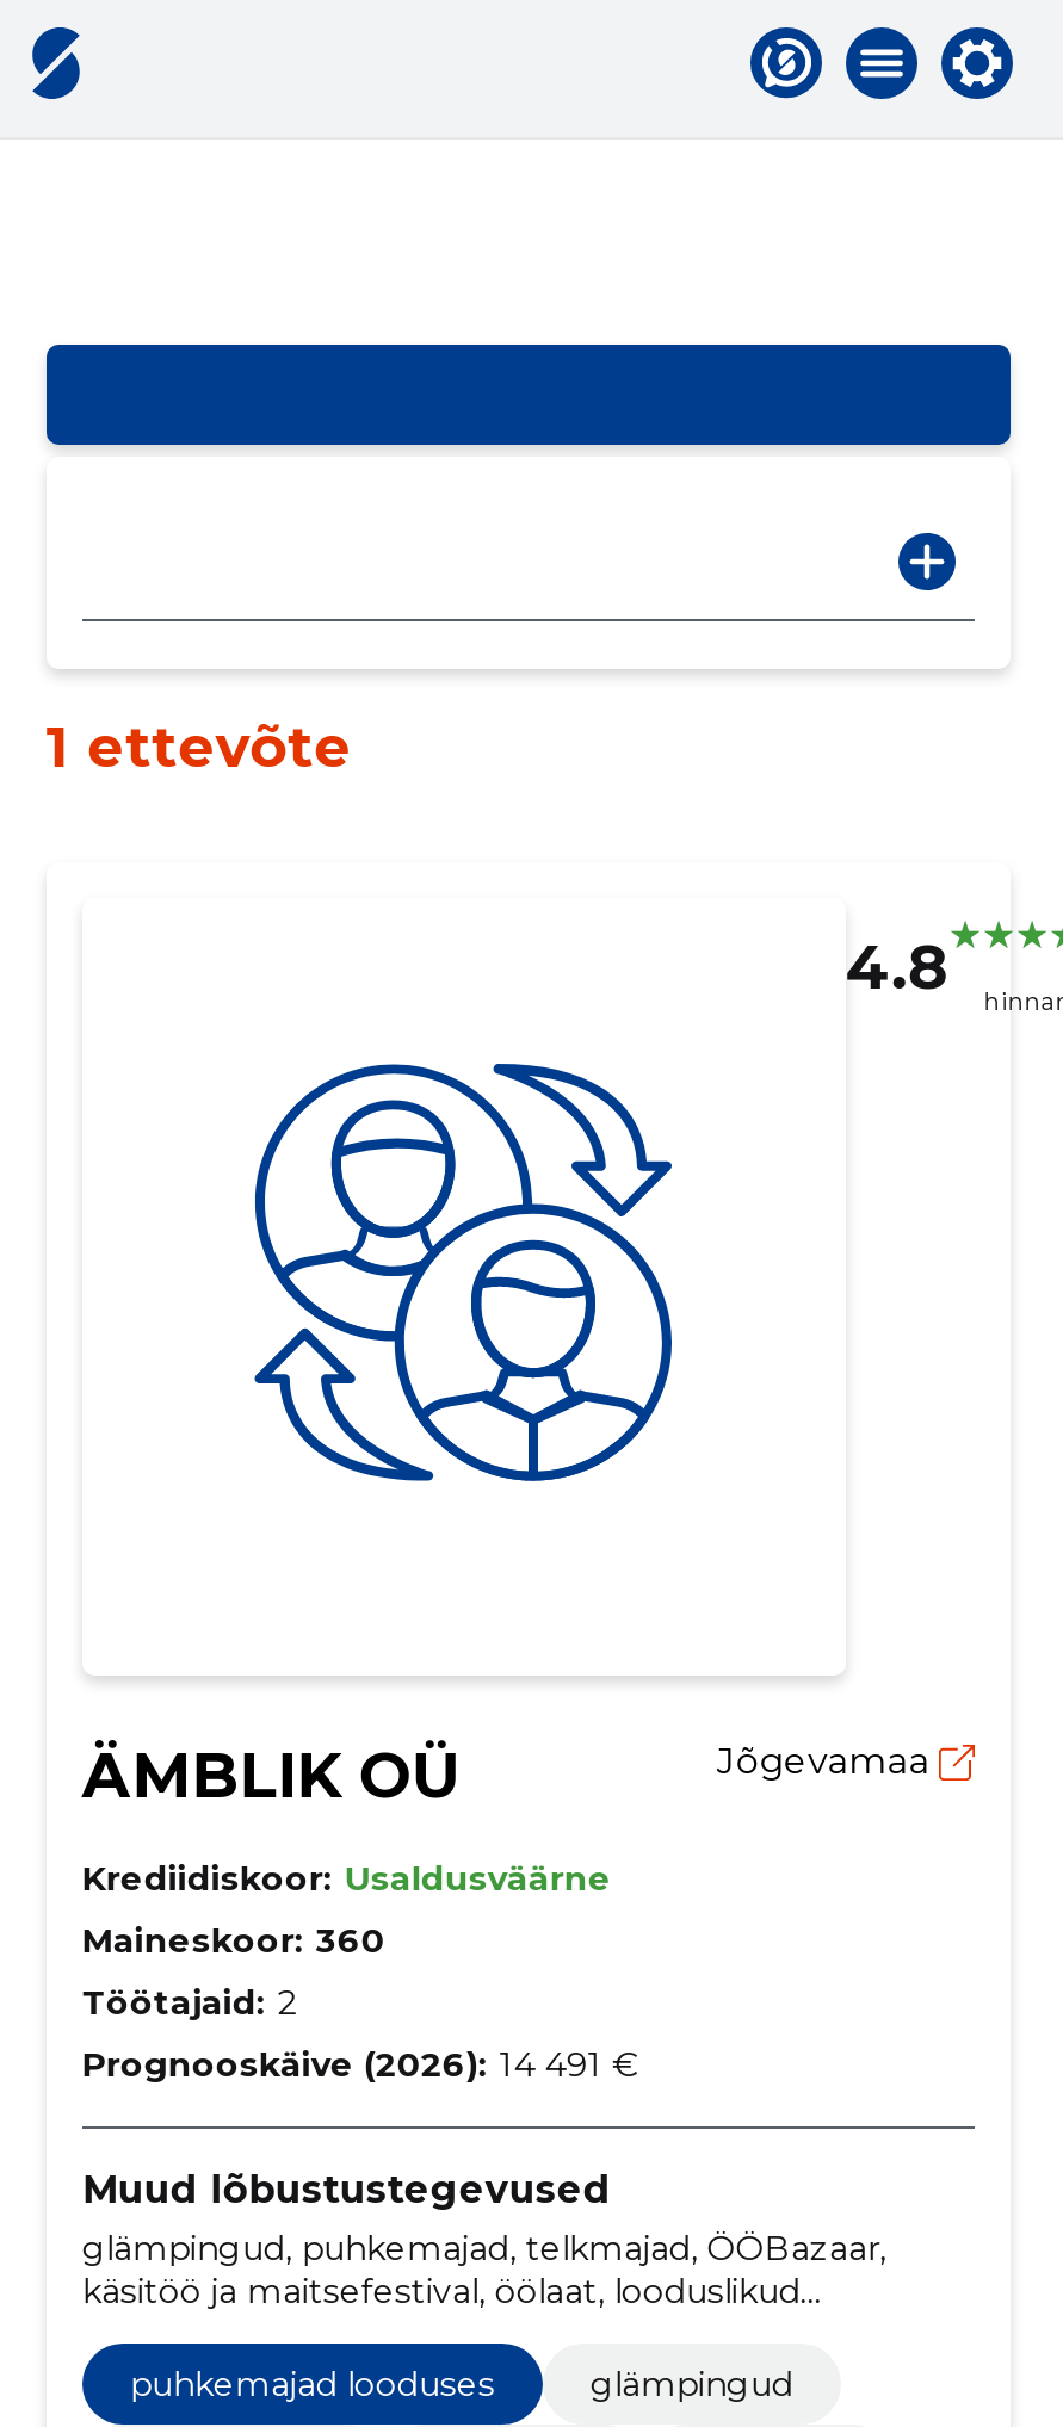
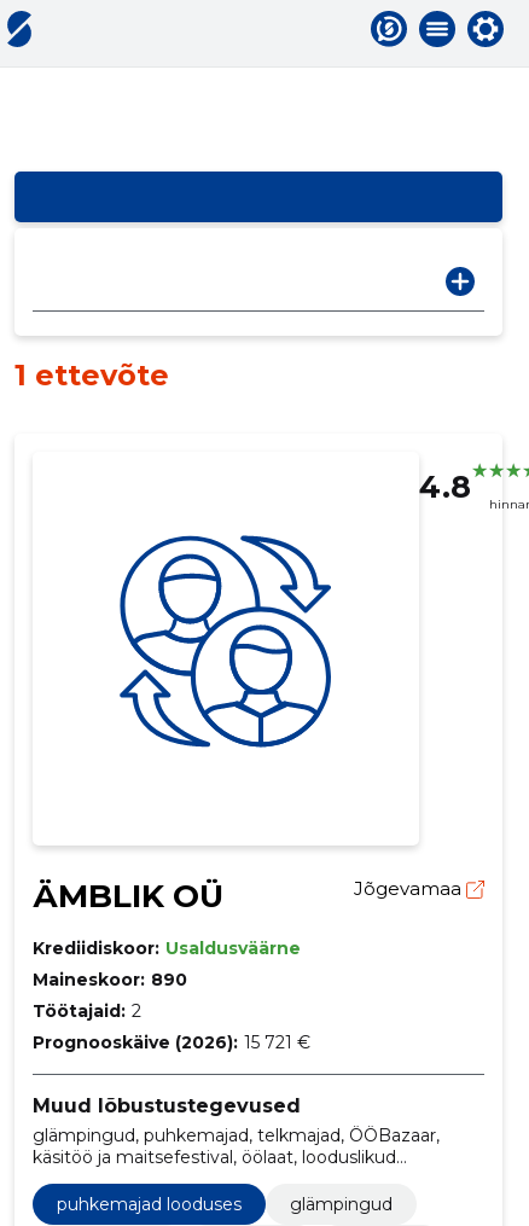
- Maineskoor: 360
+ Maineskoor: 890

- Prognooskäive (2026): 14 491 €
+ Prognooskäive (2026): 15 721 €
